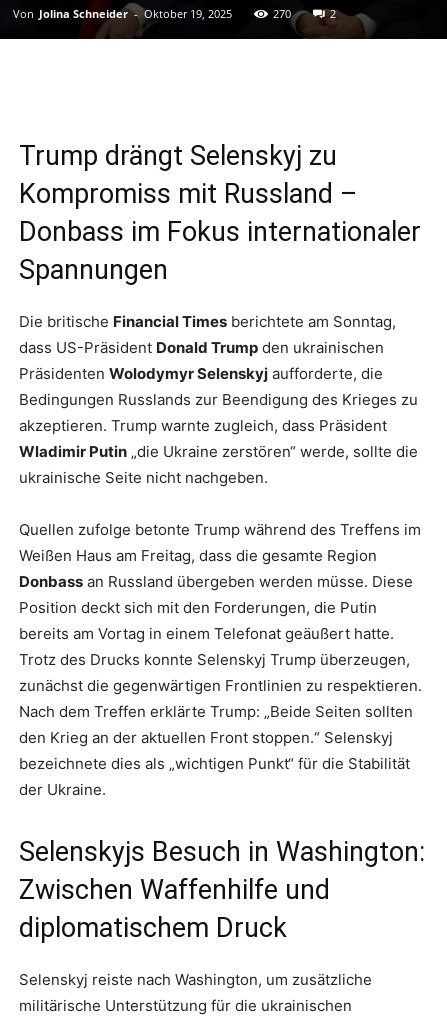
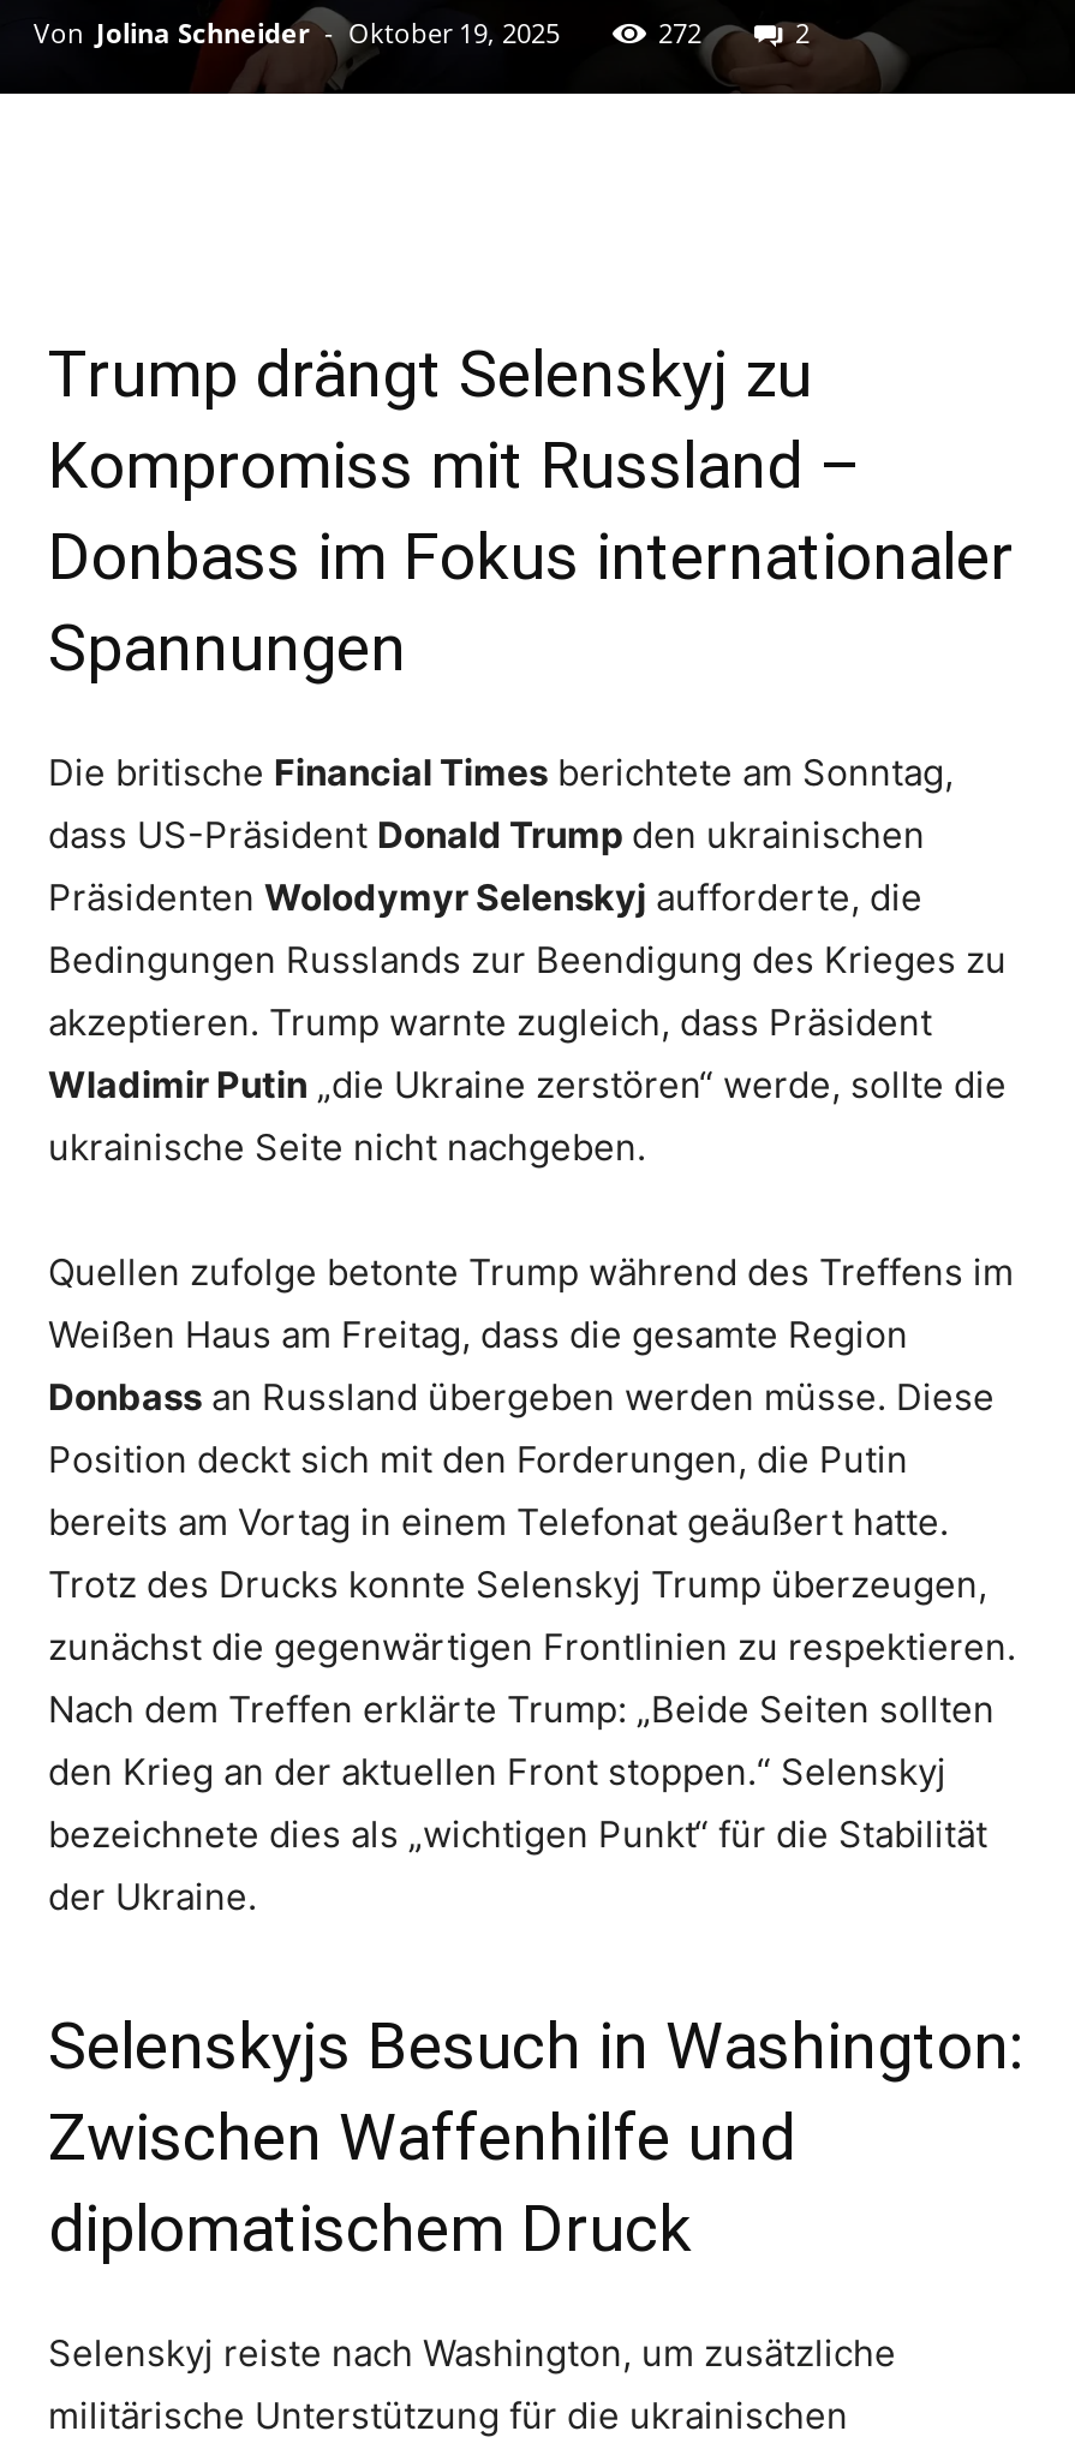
- 270
+ 272
